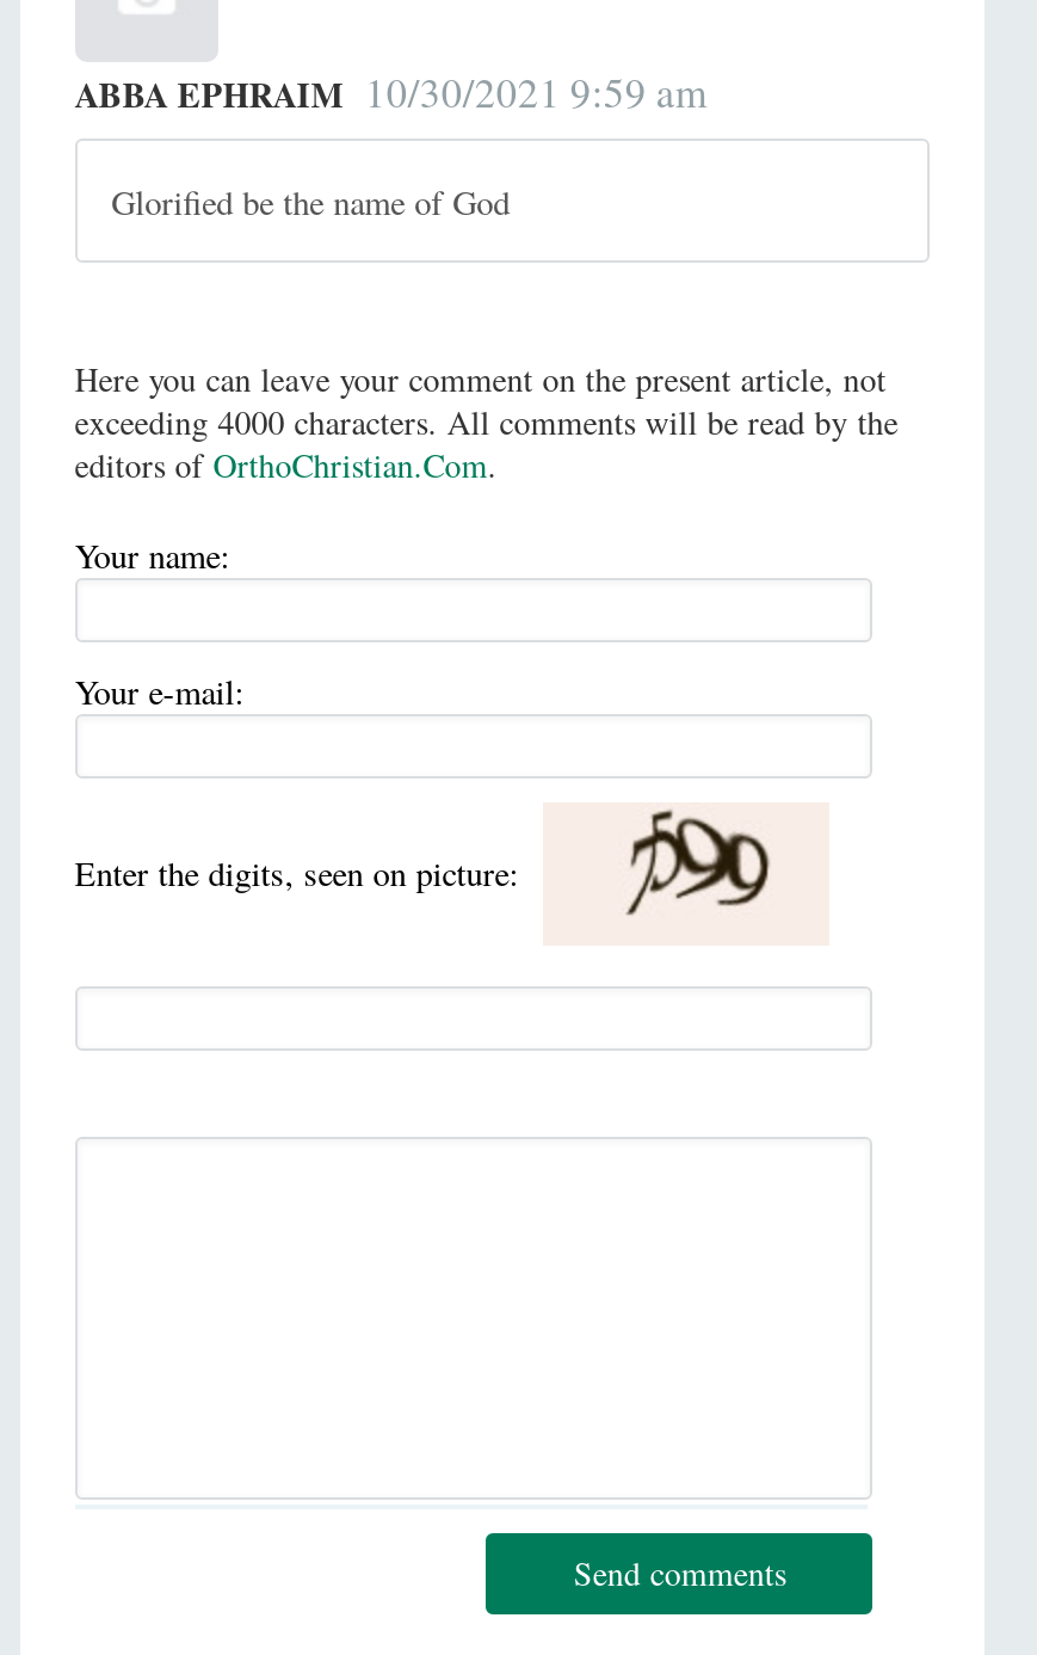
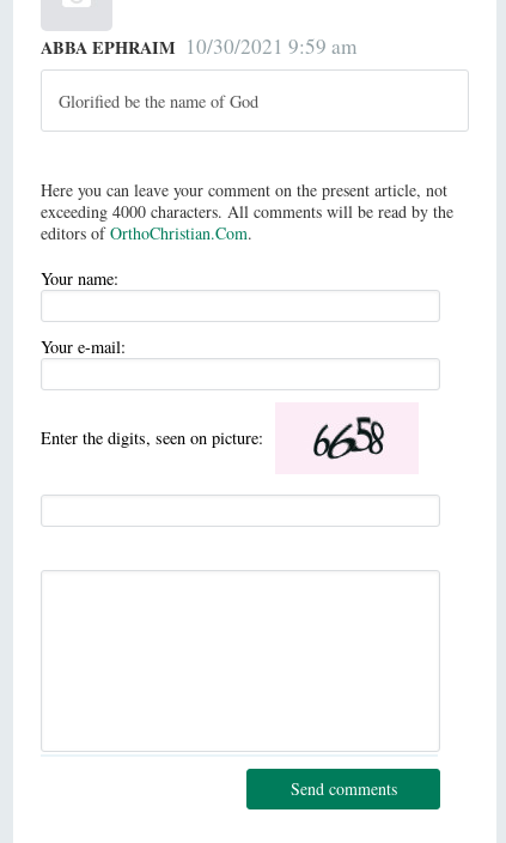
- [image]
+ [image]
